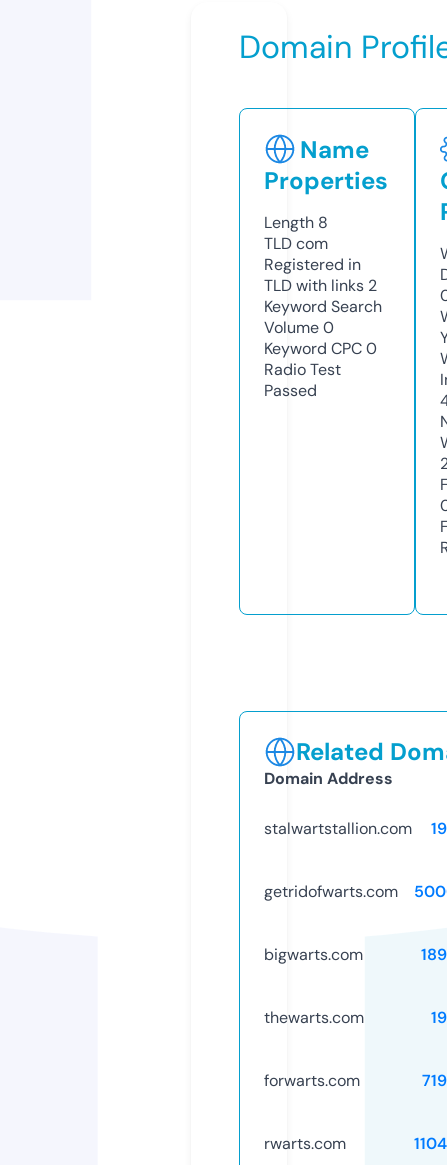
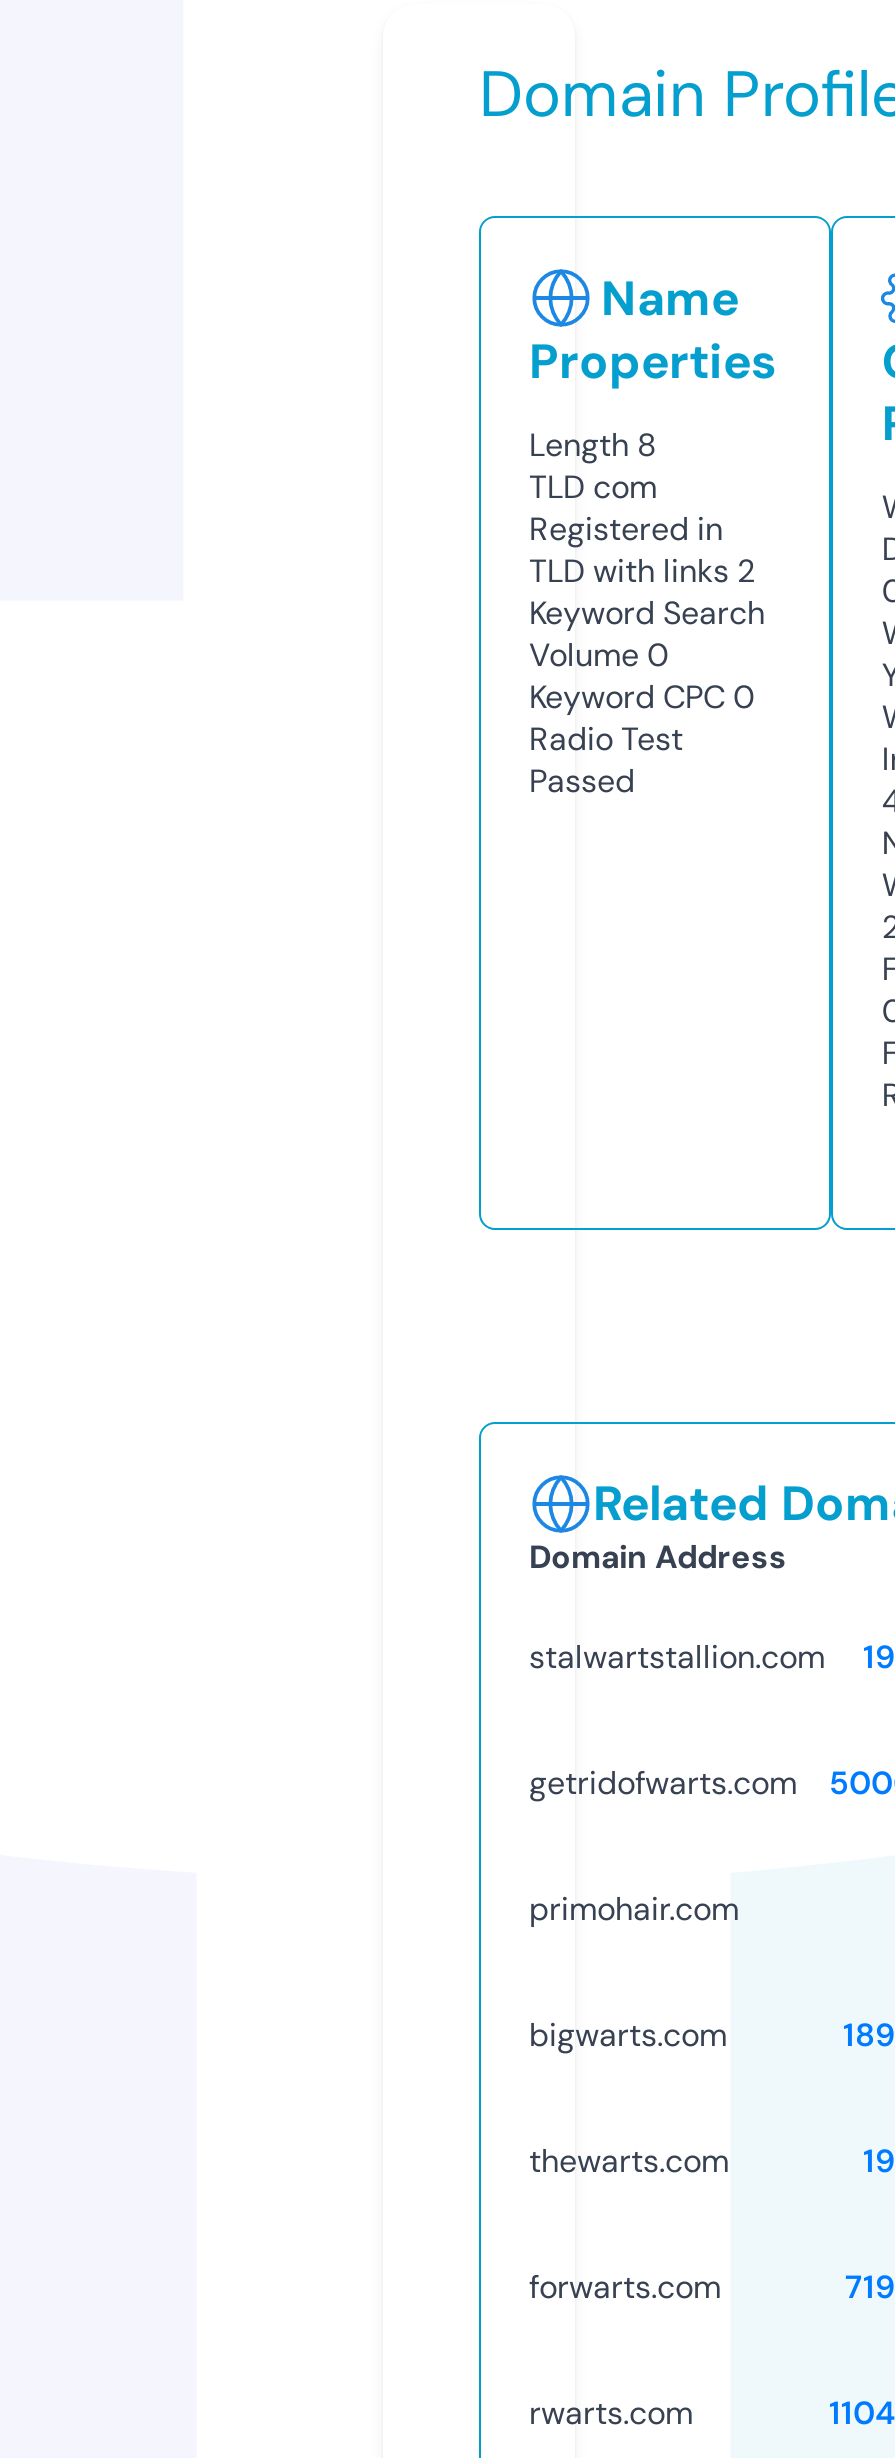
+ primohair.com
